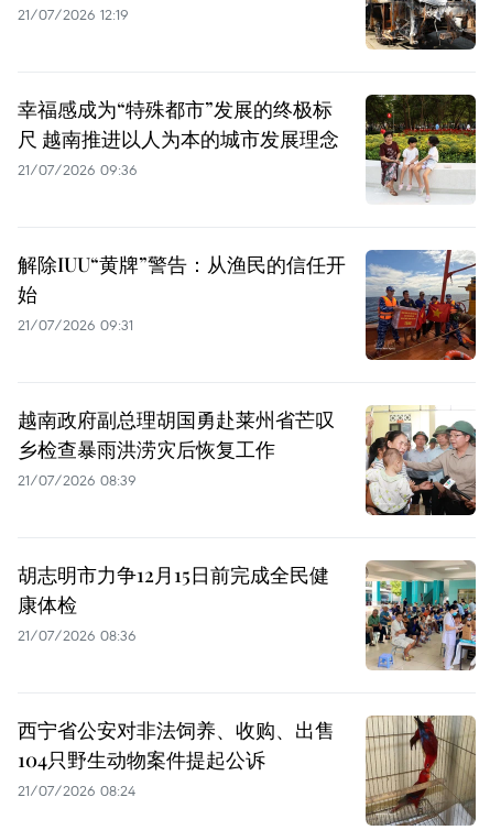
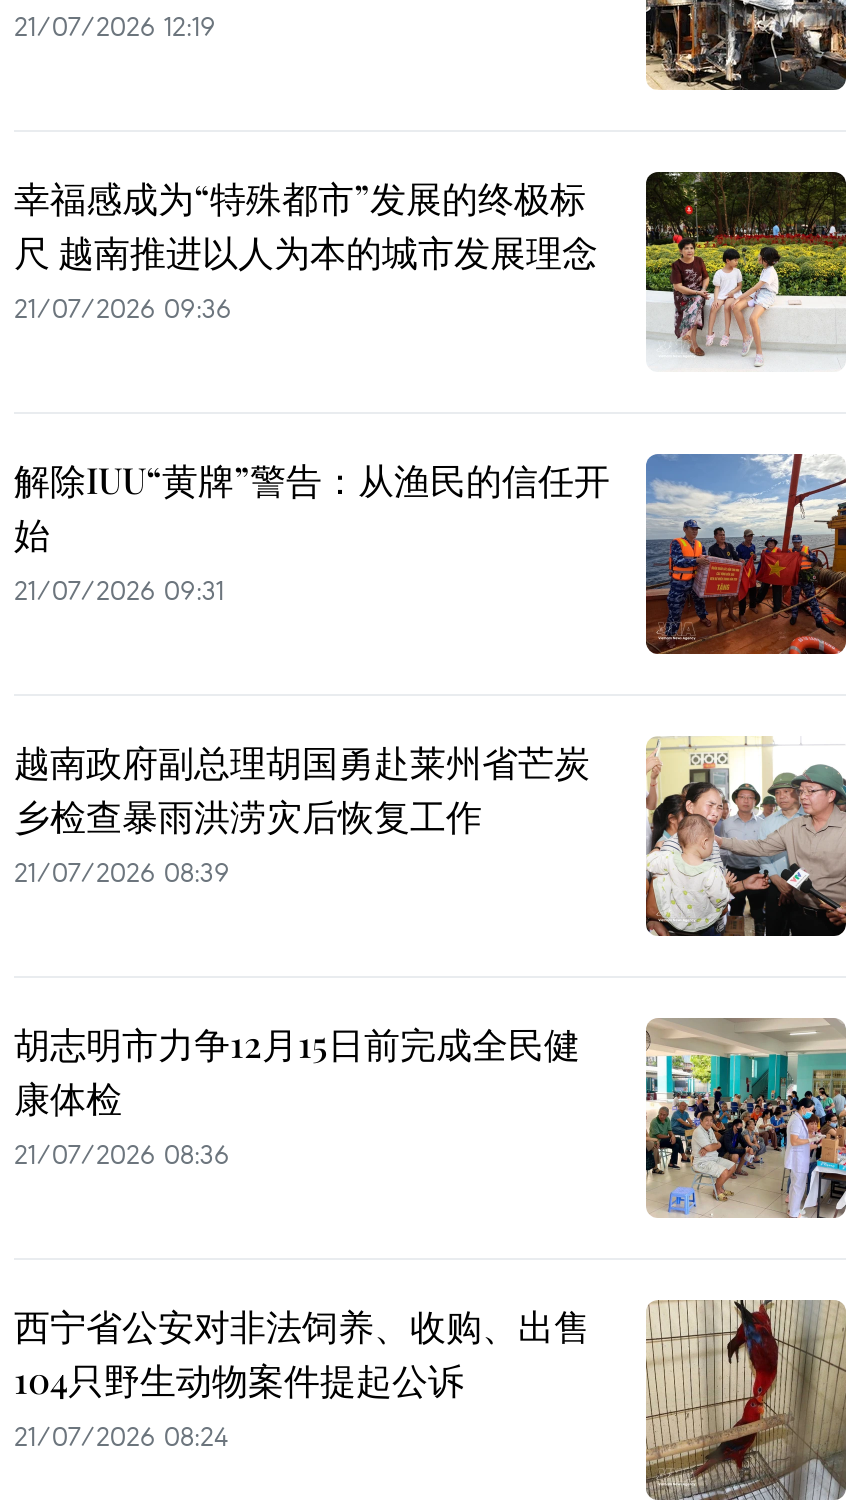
- 越南政府副总理胡国勇赴莱州省芒叹
+ 越南政府副总理胡国勇赴莱州省芒炭
